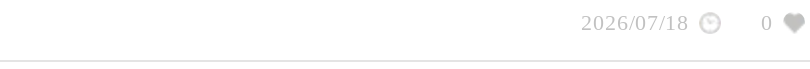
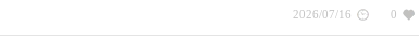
- 2026/07/18
+ 2026/07/16
